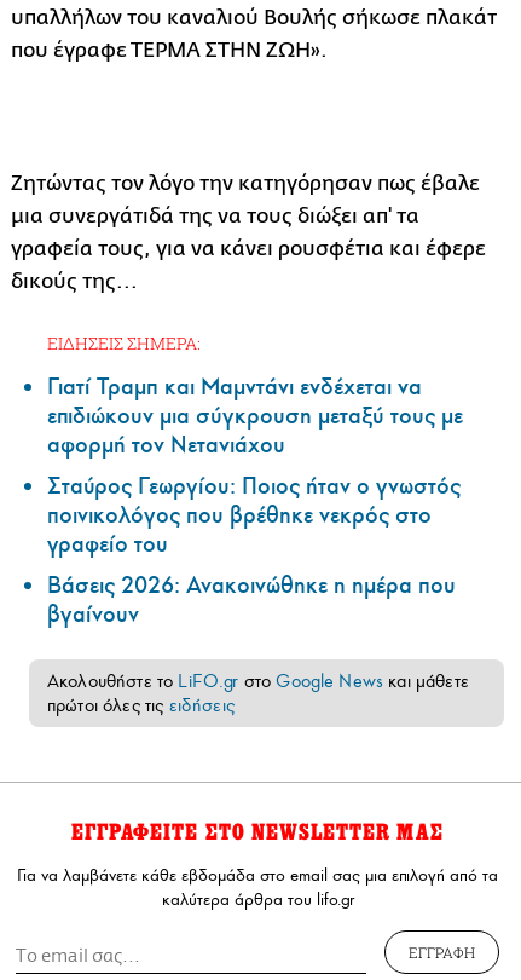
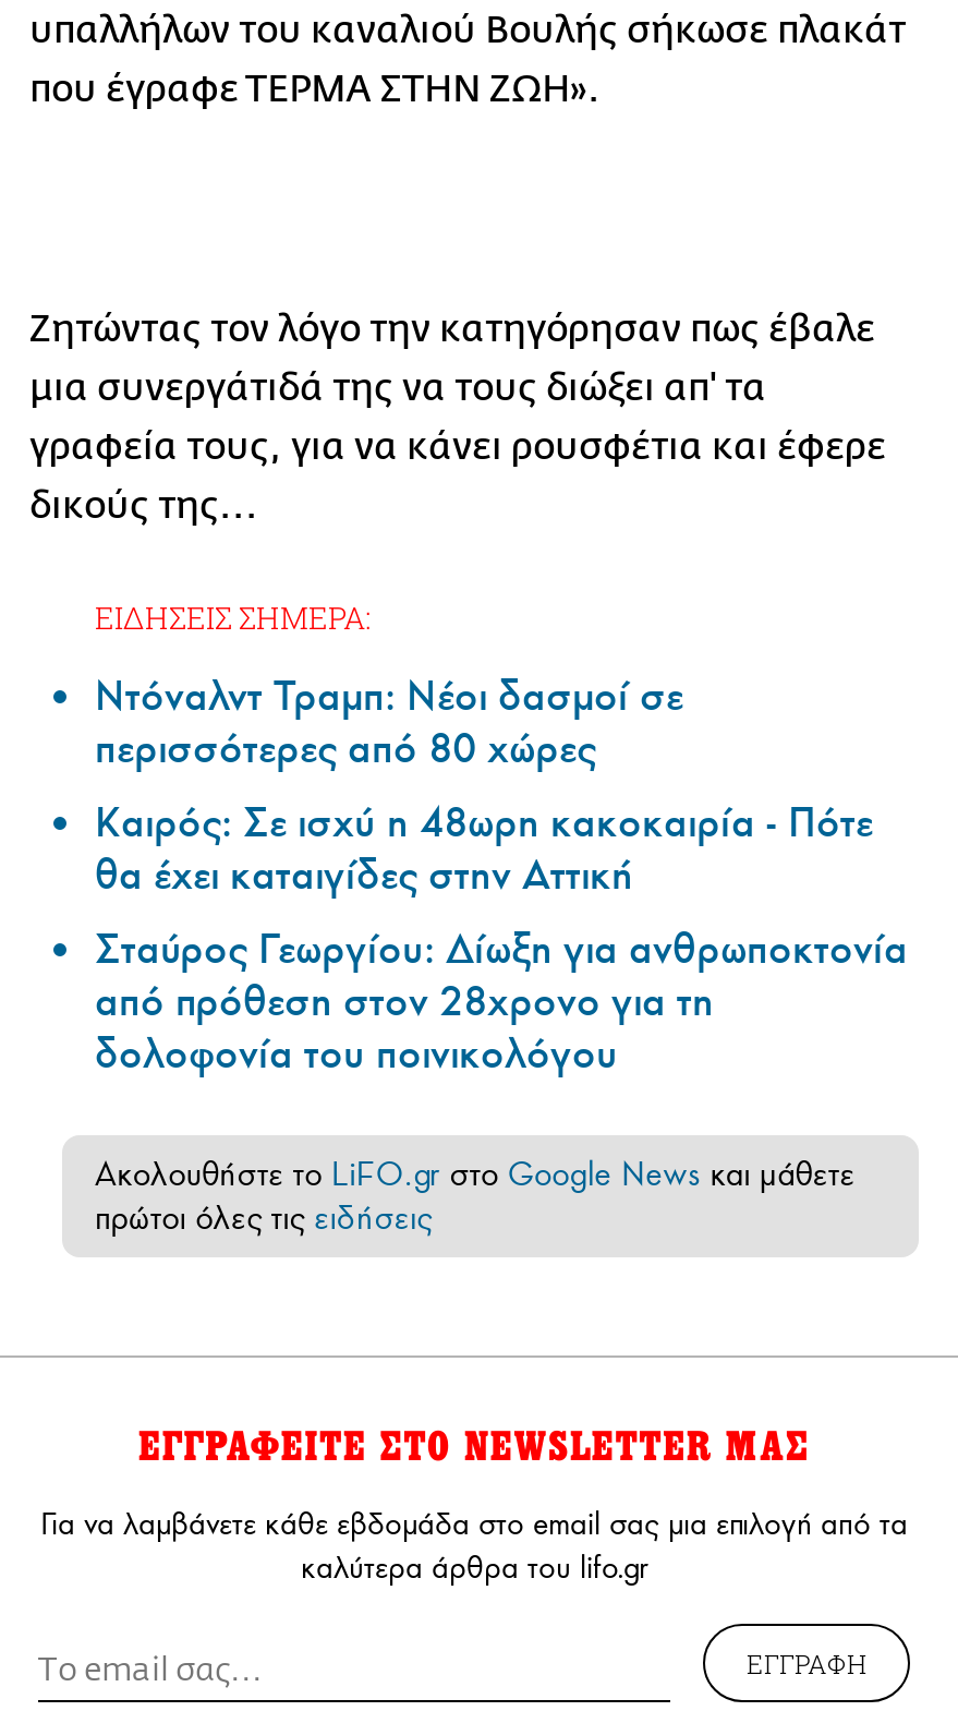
- Γιατί Τραμπ και Μαμντάνι ενδέχεται να
- επιδιώκουν μια σύγκρουση μεταξύ τους με
- αφορμή τον Νετανιάχου
- Σταύρος Γεωργίου: Ποιος ήταν ο γνωστός
- ποινικολόγος που βρέθηκε νεκρός στο
- γραφείο του
- Βάσεις 2026: Ανακοινώθηκε η ημέρα που
- βγαίνουν
+ Ντόναλντ Τραμπ: Νέοι δασμοί σε
+ περισσότερες από 80 χώρες
+ Καιρός: Σε ισχύ η 48ωρη κακοκαιρία - Πότε
+ θα έχει καταιγίδες στην Αττική
+ Σταύρος Γεωργίου: Δίωξη για ανθρωποκτονία
+ από πρόθεση στον 28χρονο για τη
+ δολοφονία του ποινικολόγου
